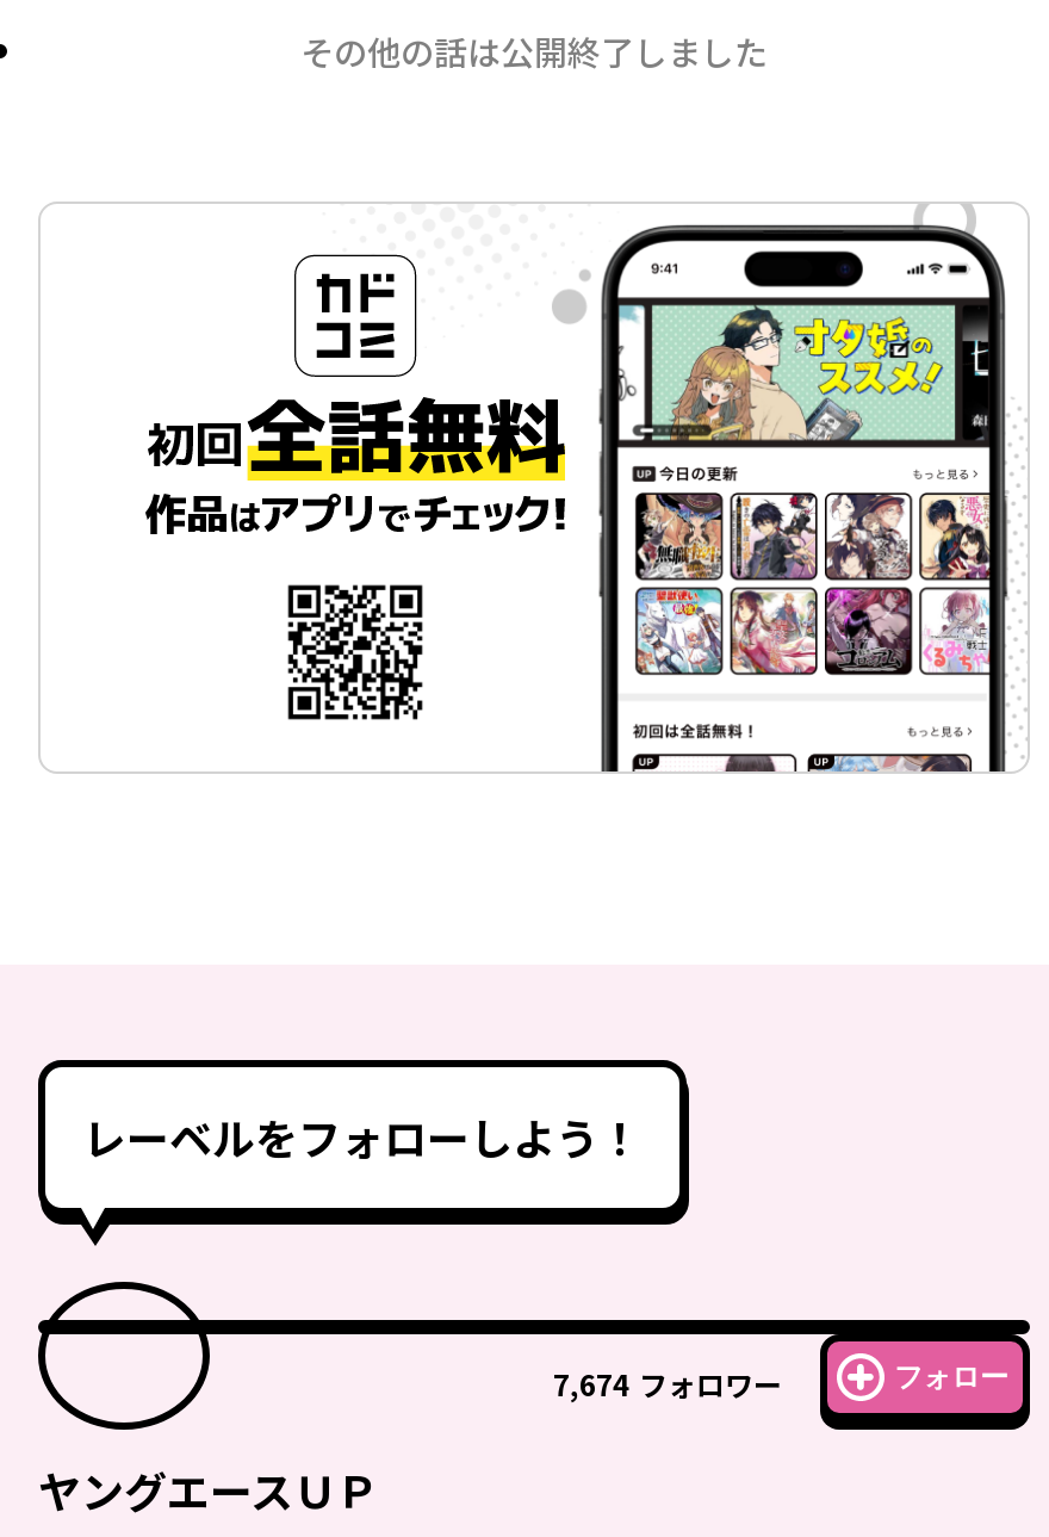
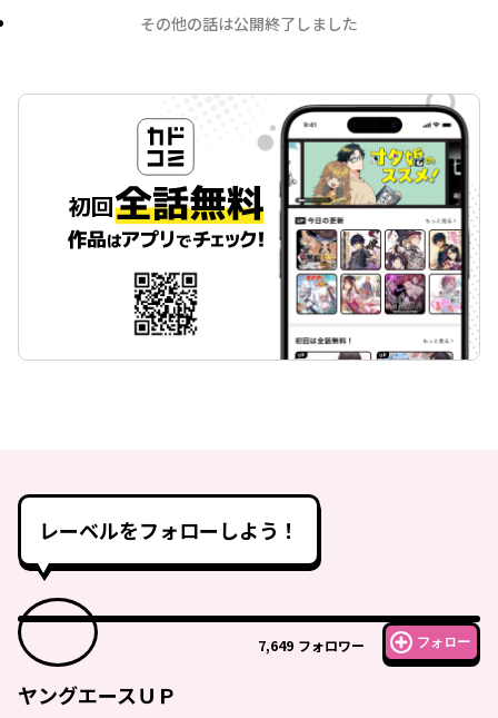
- 7,674 フォロワー
+ 7,649 フォロワー
